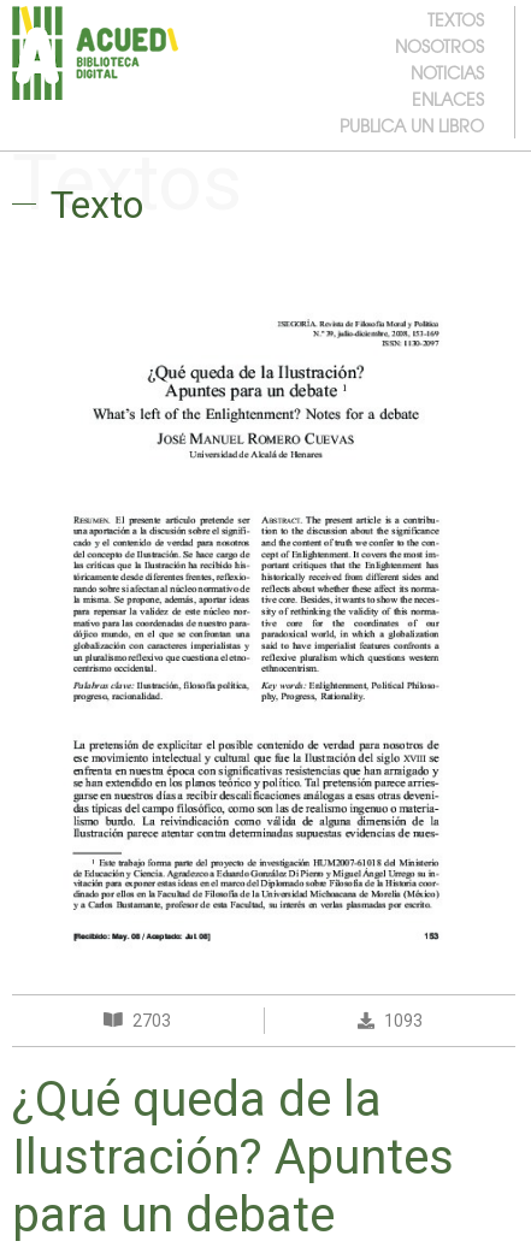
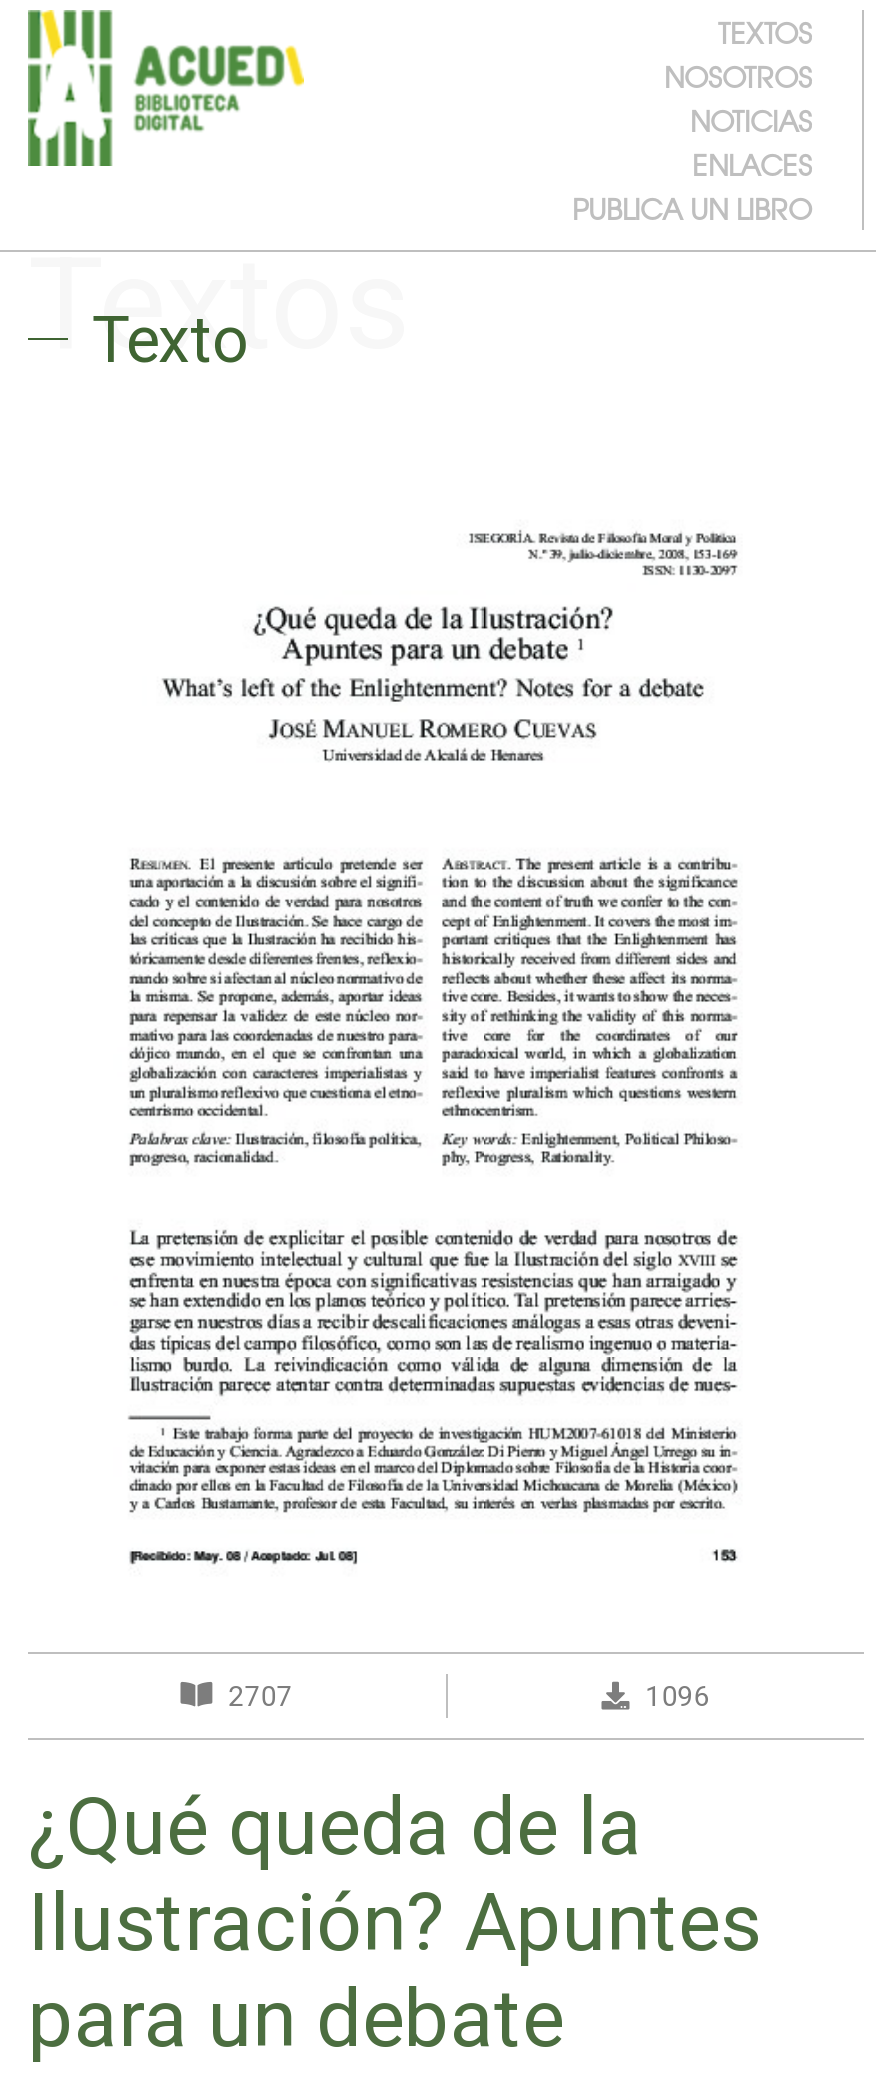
- 2703
+ 2707

- 1093
+ 1096
